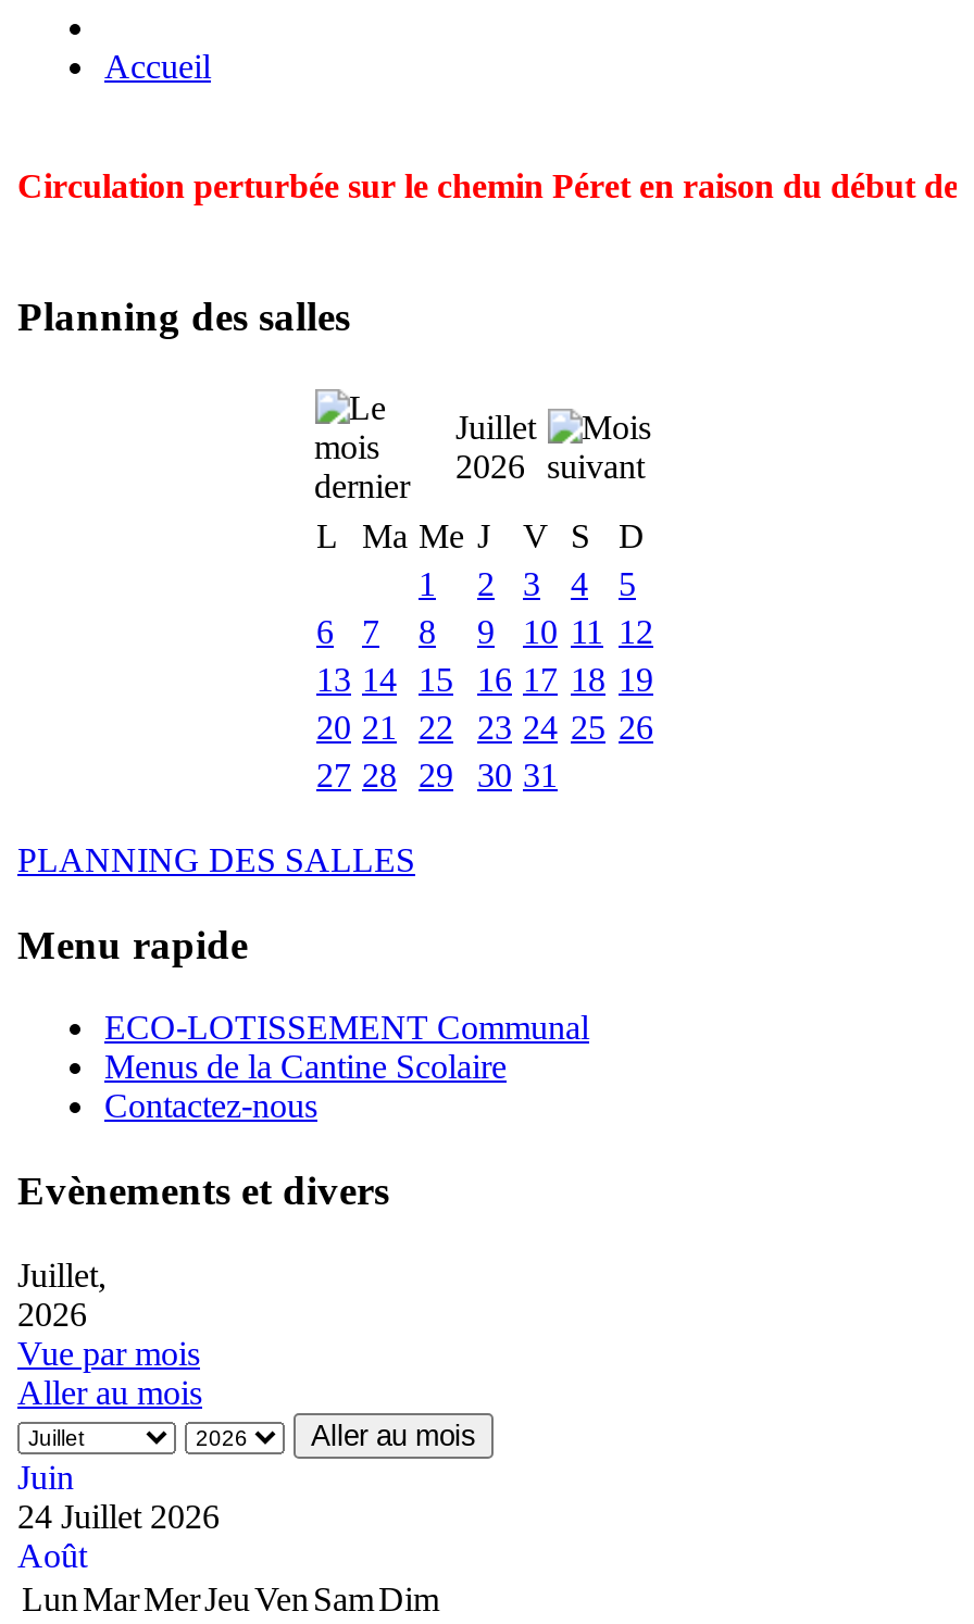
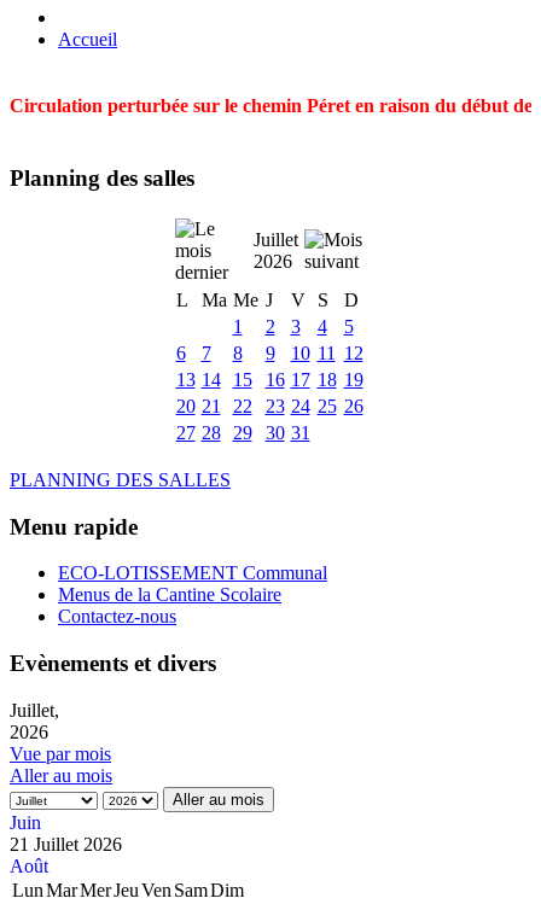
- 24 Juillet 2026
+ 21 Juillet 2026
